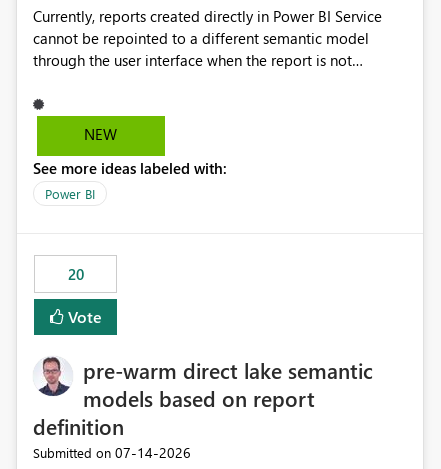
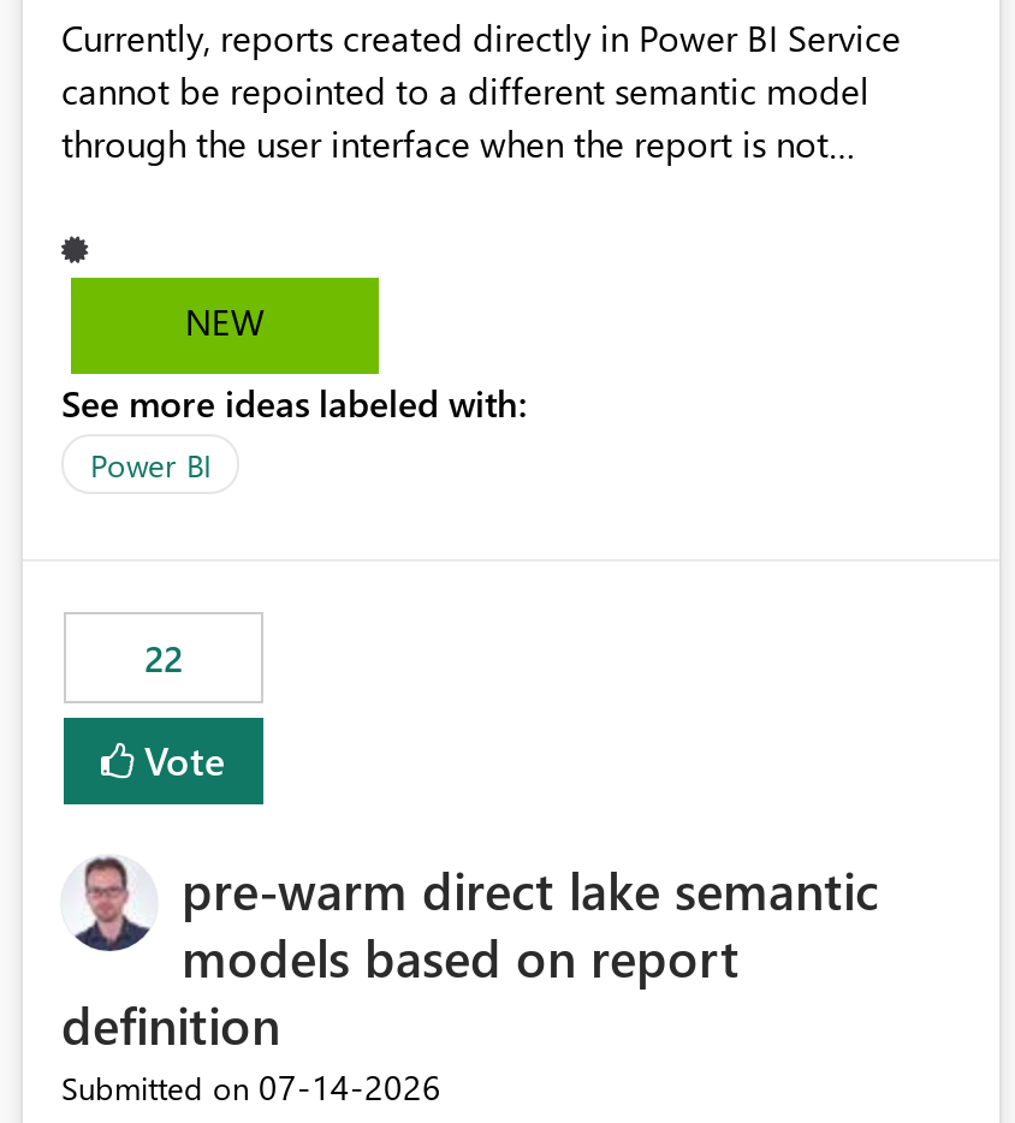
- 20
+ 22
